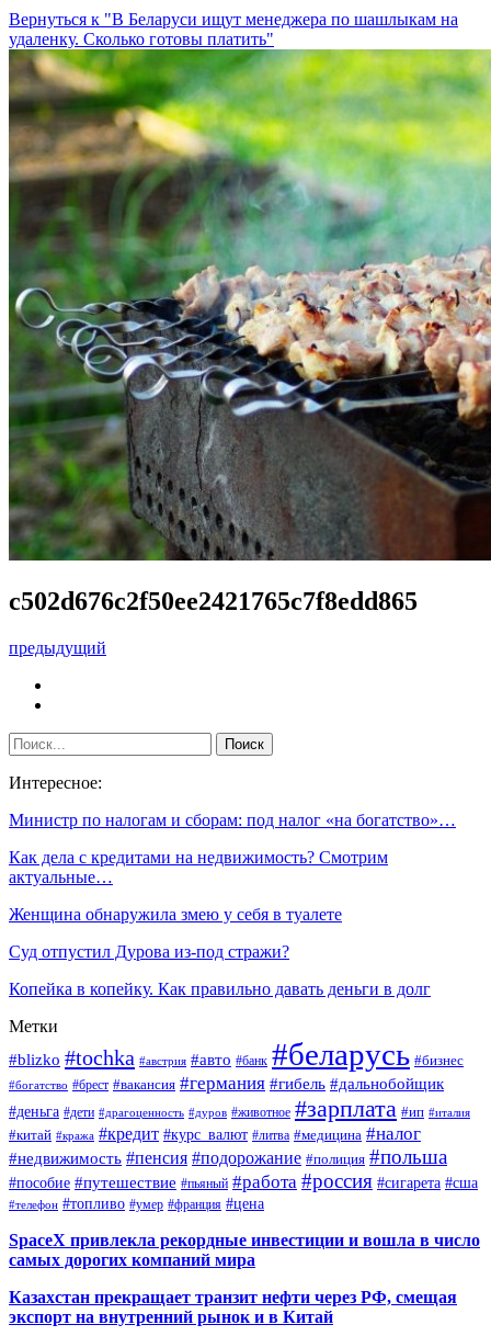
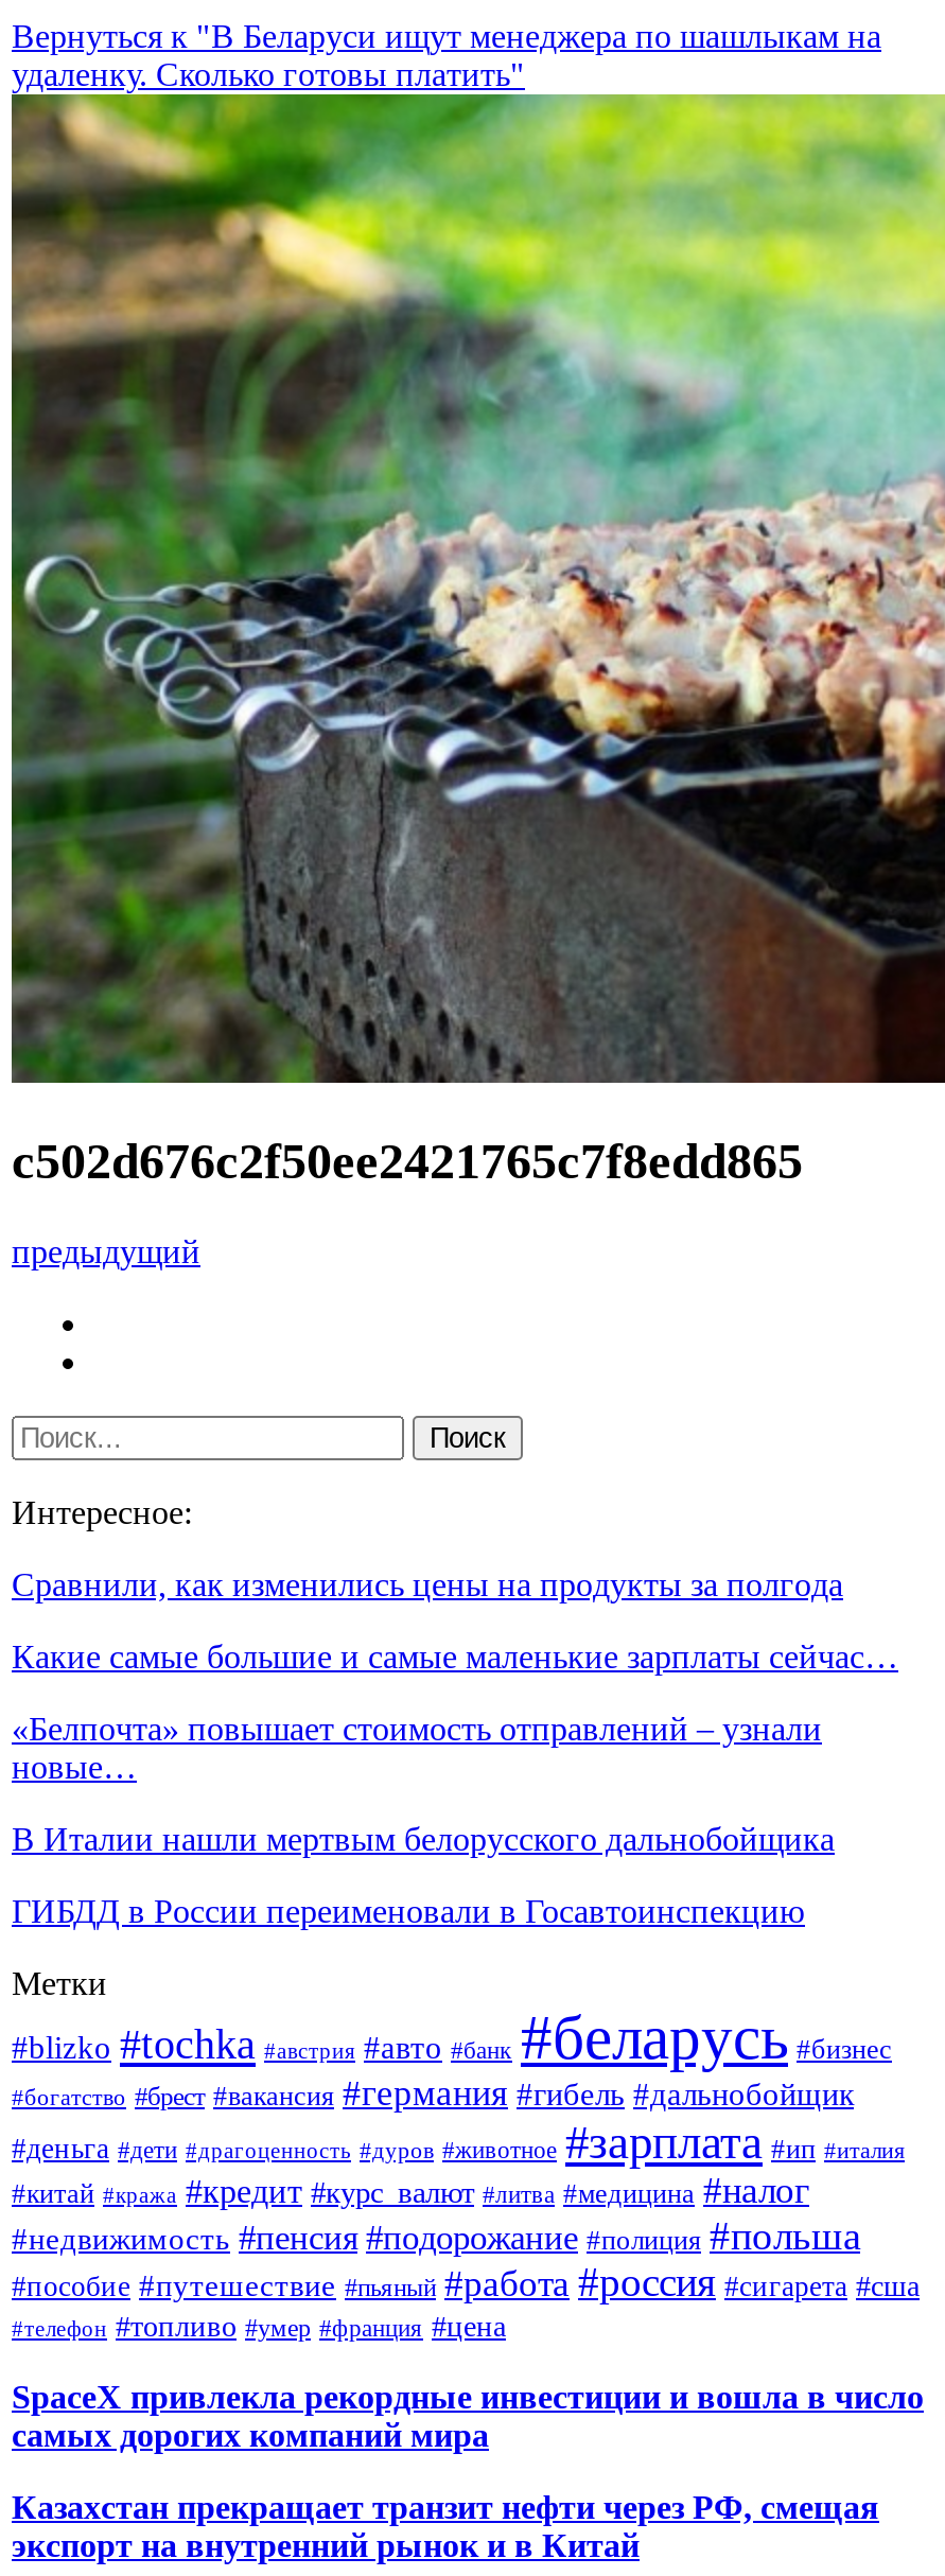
- Министр по налогам и сборам: под налог «на богатство»…
+ Сравнили, как изменились цены на продукты за полгода

- Как дела с кредитами на недвижимость? Смотрим
- актуальные…
+ Какие самые большие и самые маленькие зарплаты сейчас…

- Женщина обнаружила змею у себя в туалете
+ «Белпочта» повышает стоимость отправлений – узнали
+ новые…

- Суд отпустил Дурова из-под стражи?
+ В Италии нашли мертвым белорусского дальнобойщика

- Копейка в копейку. Как правильно давать деньги в долг
+ ГИБДД в России переименовали в Госавтоинспекцию
